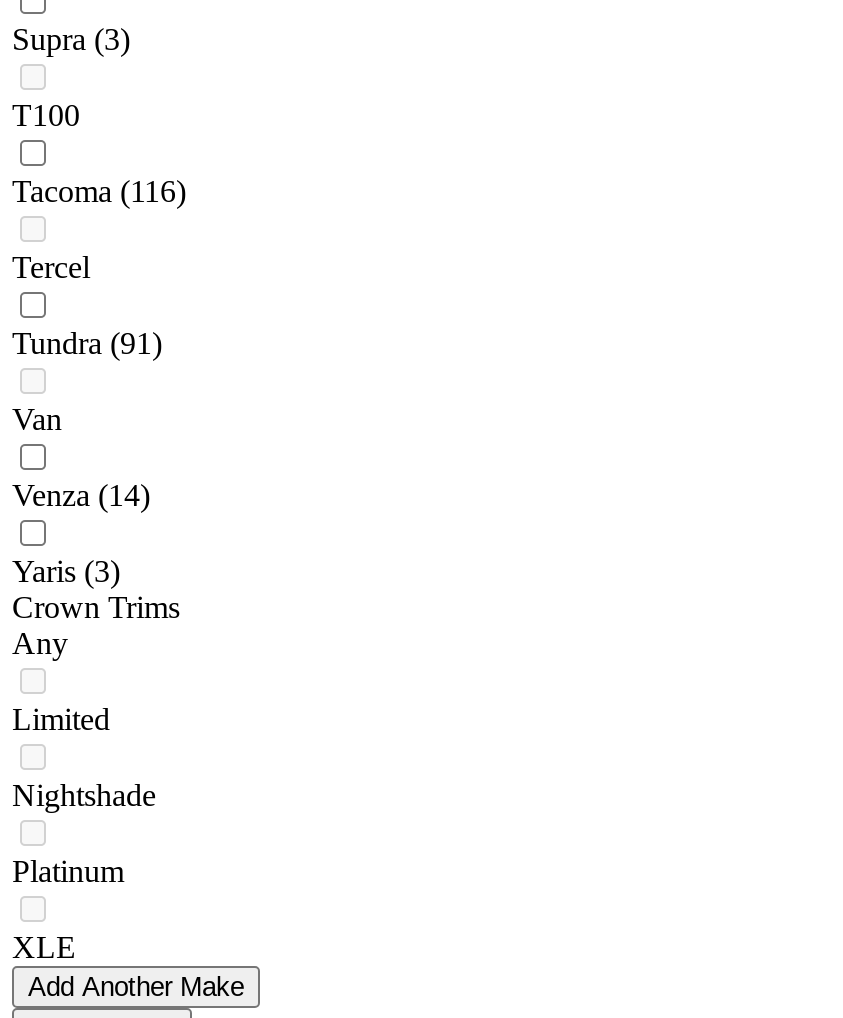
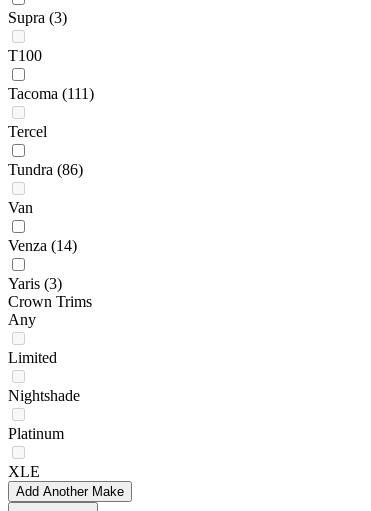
- Tacoma (116)
+ Tacoma (111)

- Tundra (91)
+ Tundra (86)
